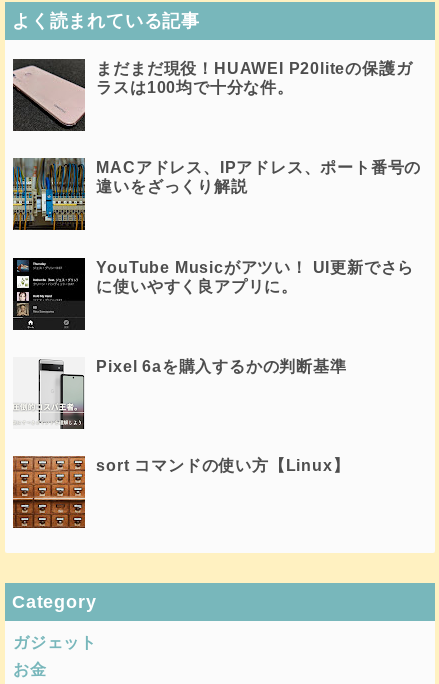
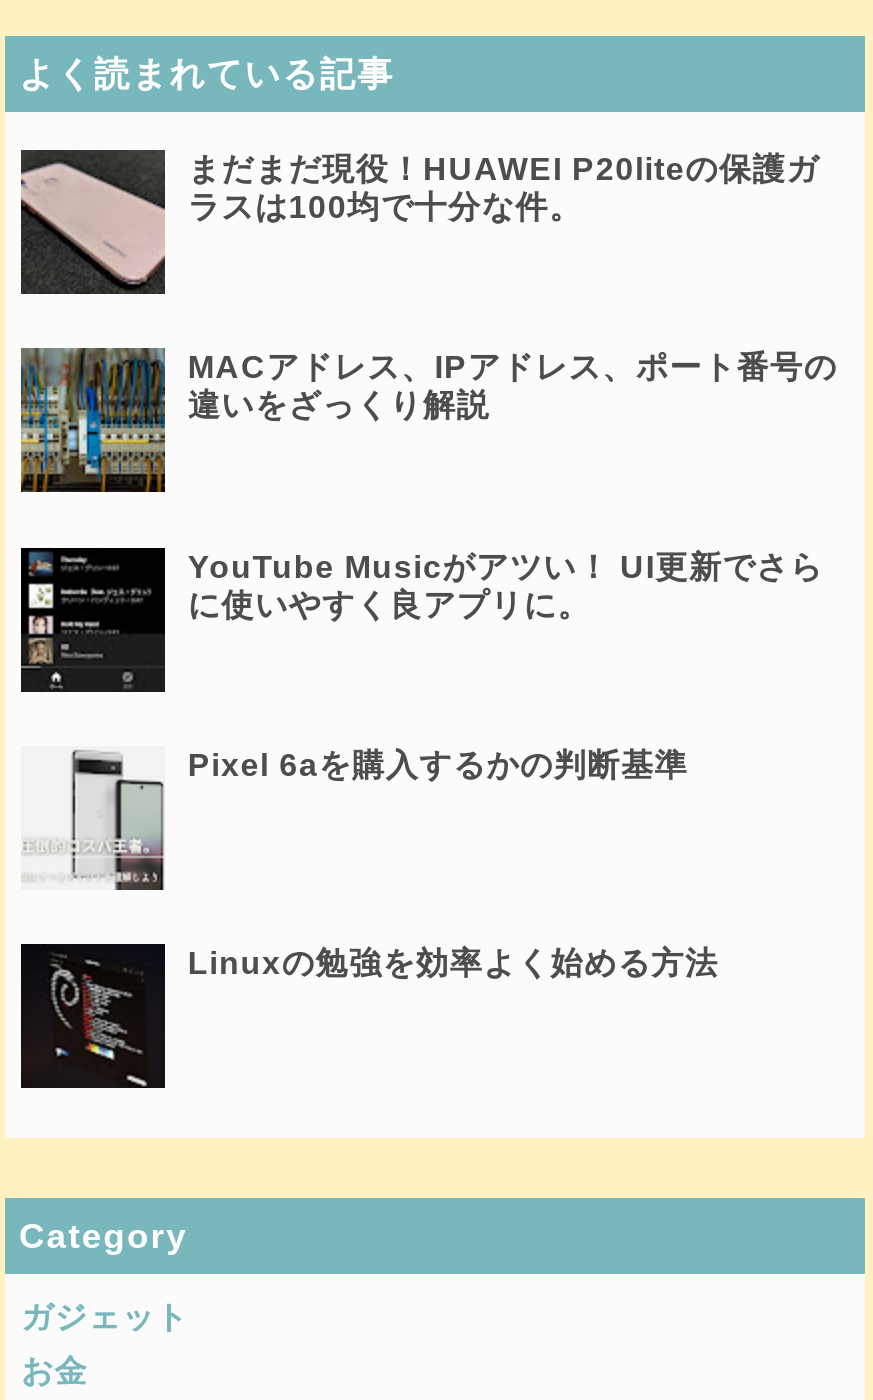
- [image]
- sort コマンドの使い方【Linux】
+ [image]
+ Linuxの勉強を効率よく始める方法
